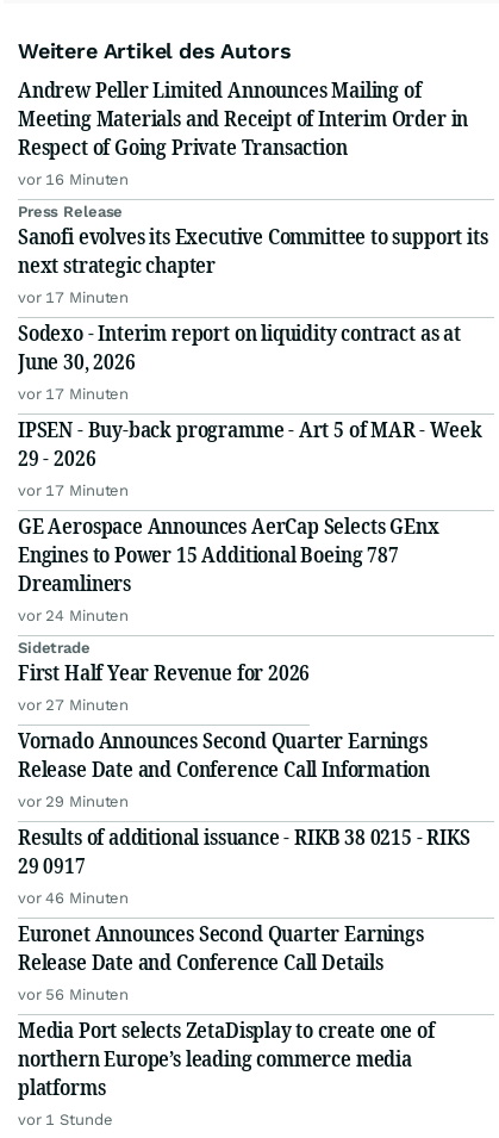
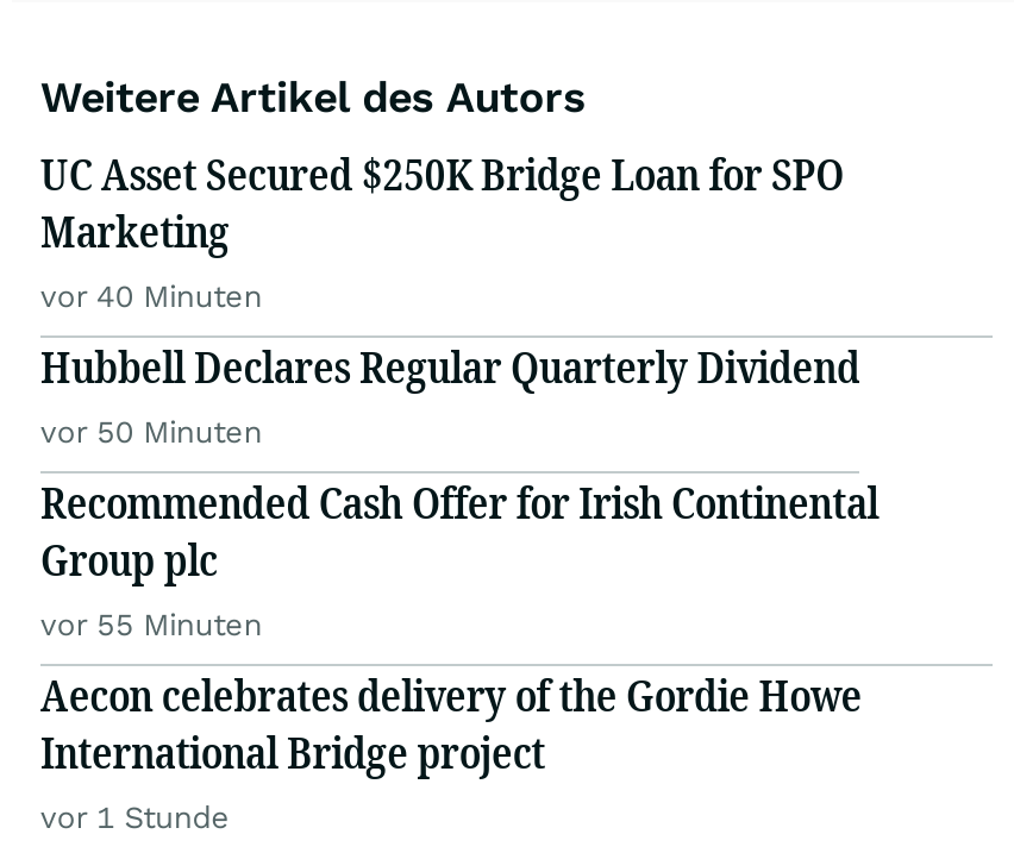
- Andrew Peller Limited Announces Mailing of
- Meeting Materials and Receipt of Interim Order in
- Respect of Going Private Transaction
- vor 16 Minuten
- Press Release
- Sanofi evolves its Executive Committee to support its
- next strategic chapter
- vor 17 Minuten
- Sodexo - Interim report on liquidity contract as at
- June 30, 2026
- vor 17 Minuten
- IPSEN - Buy-back programme - Art 5 of MAR - Week
- 29 - 2026
- vor 17 Minuten
- GE Aerospace Announces AerCap Selects GEnx
- Engines to Power 15 Additional Boeing 787
- Dreamliners
- vor 24 Minuten
- Sidetrade
- First Half Year Revenue for 2026
- vor 27 Minuten
- Vornado Announces Second Quarter Earnings
- Release Date and Conference Call Information
- vor 29 Minuten
- Results of additional issuance - RIKB 38 0215 - RIKS
- 29 0917
- vor 46 Minuten
- Euronet Announces Second Quarter Earnings
- Release Date and Conference Call Details
- vor 56 Minuten
- Media Port selects ZetaDisplay to create one of
- northern Europe’s leading commerce media
- platforms
+ UC Asset Secured $250K Bridge Loan for SPO
+ Marketing
+ vor 40 Minuten
+ Hubbell Declares Regular Quarterly Dividend
+ vor 50 Minuten
+ Recommended Cash Offer for Irish Continental
+ Group plc
+ vor 55 Minuten
+ Aecon celebrates delivery of the Gordie Howe
+ International Bridge project
